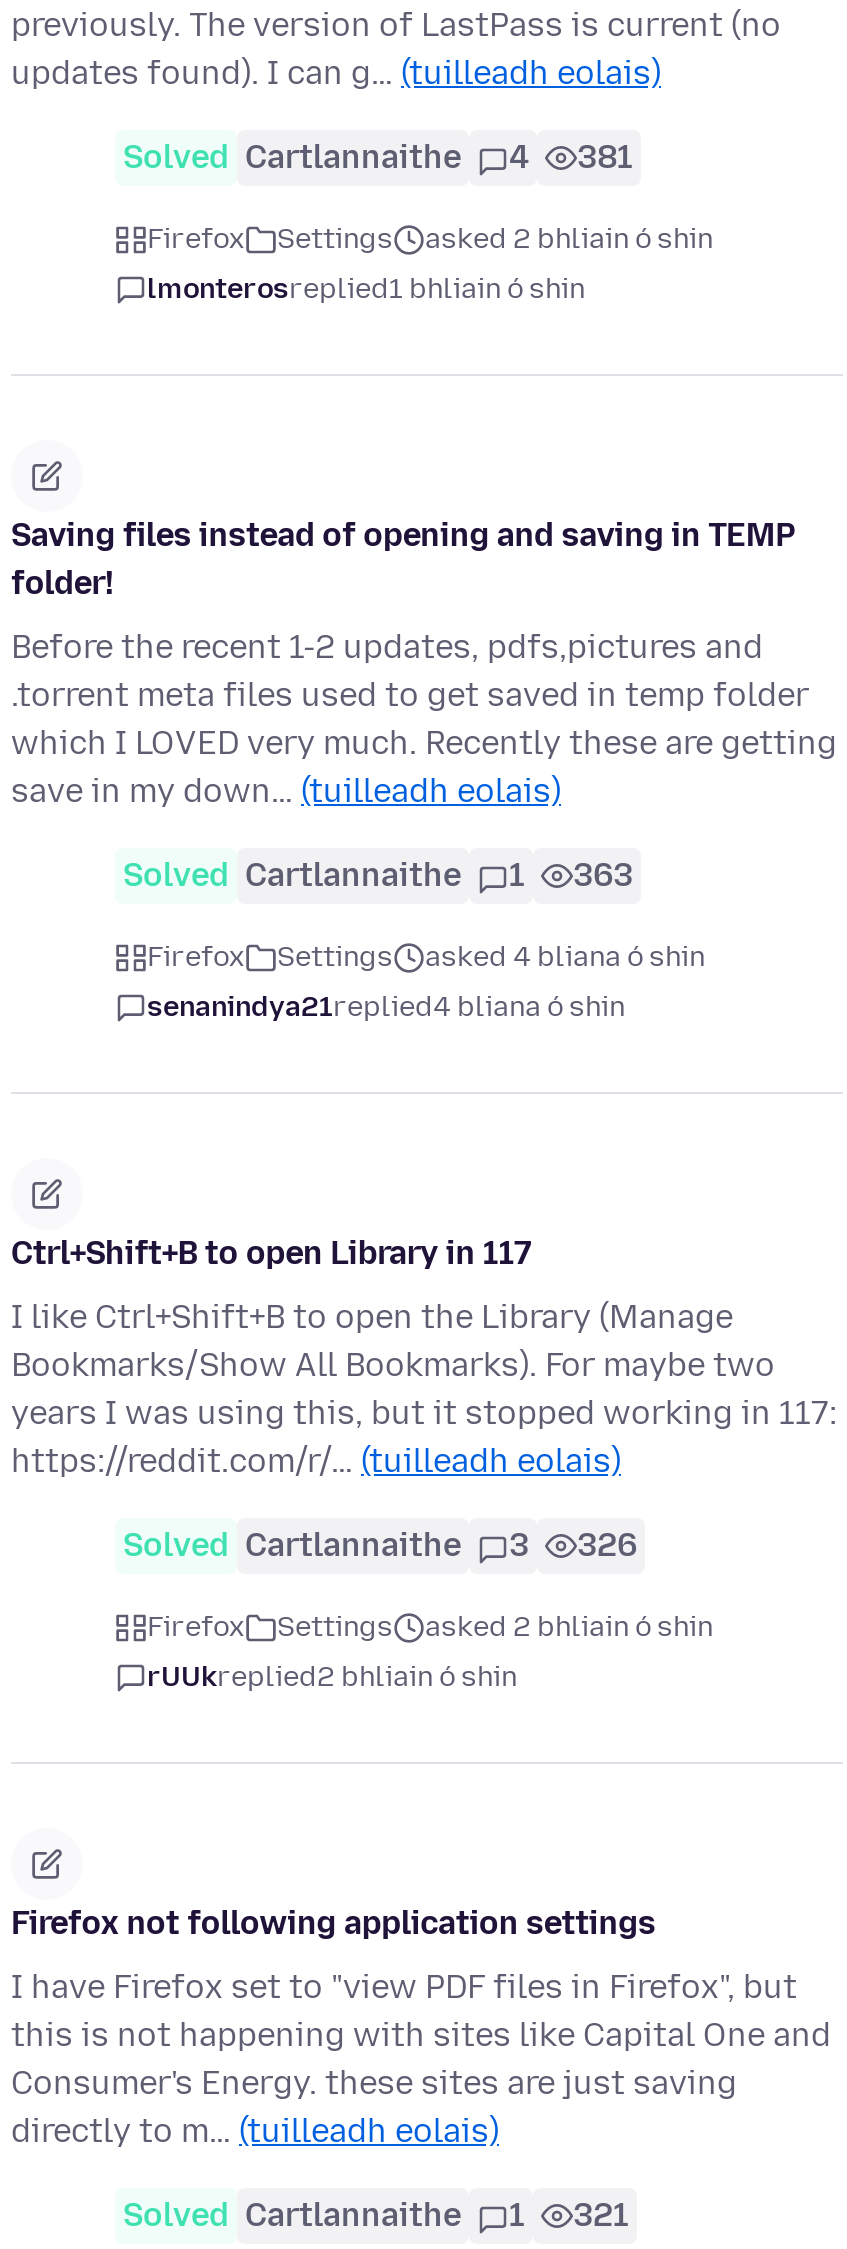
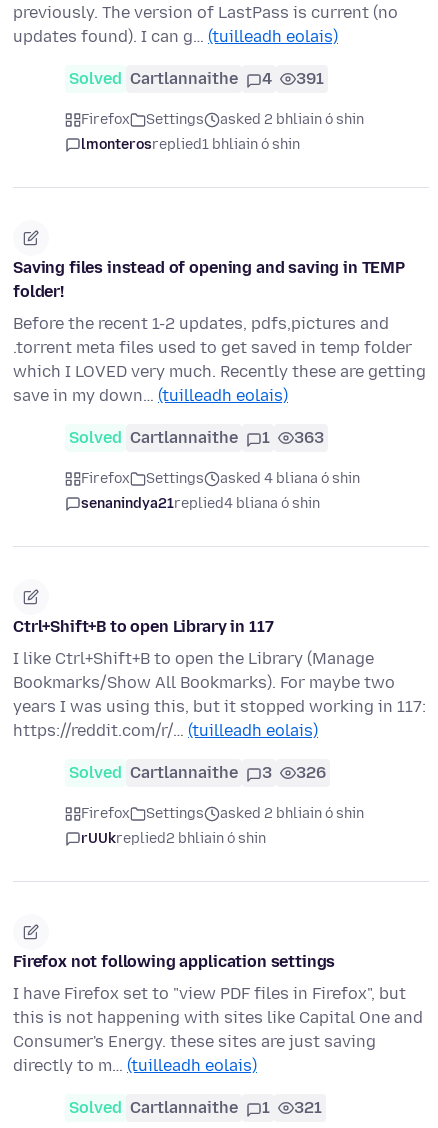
- Solved Cartlannaithe 4 381
+ Solved Cartlannaithe 4 391
